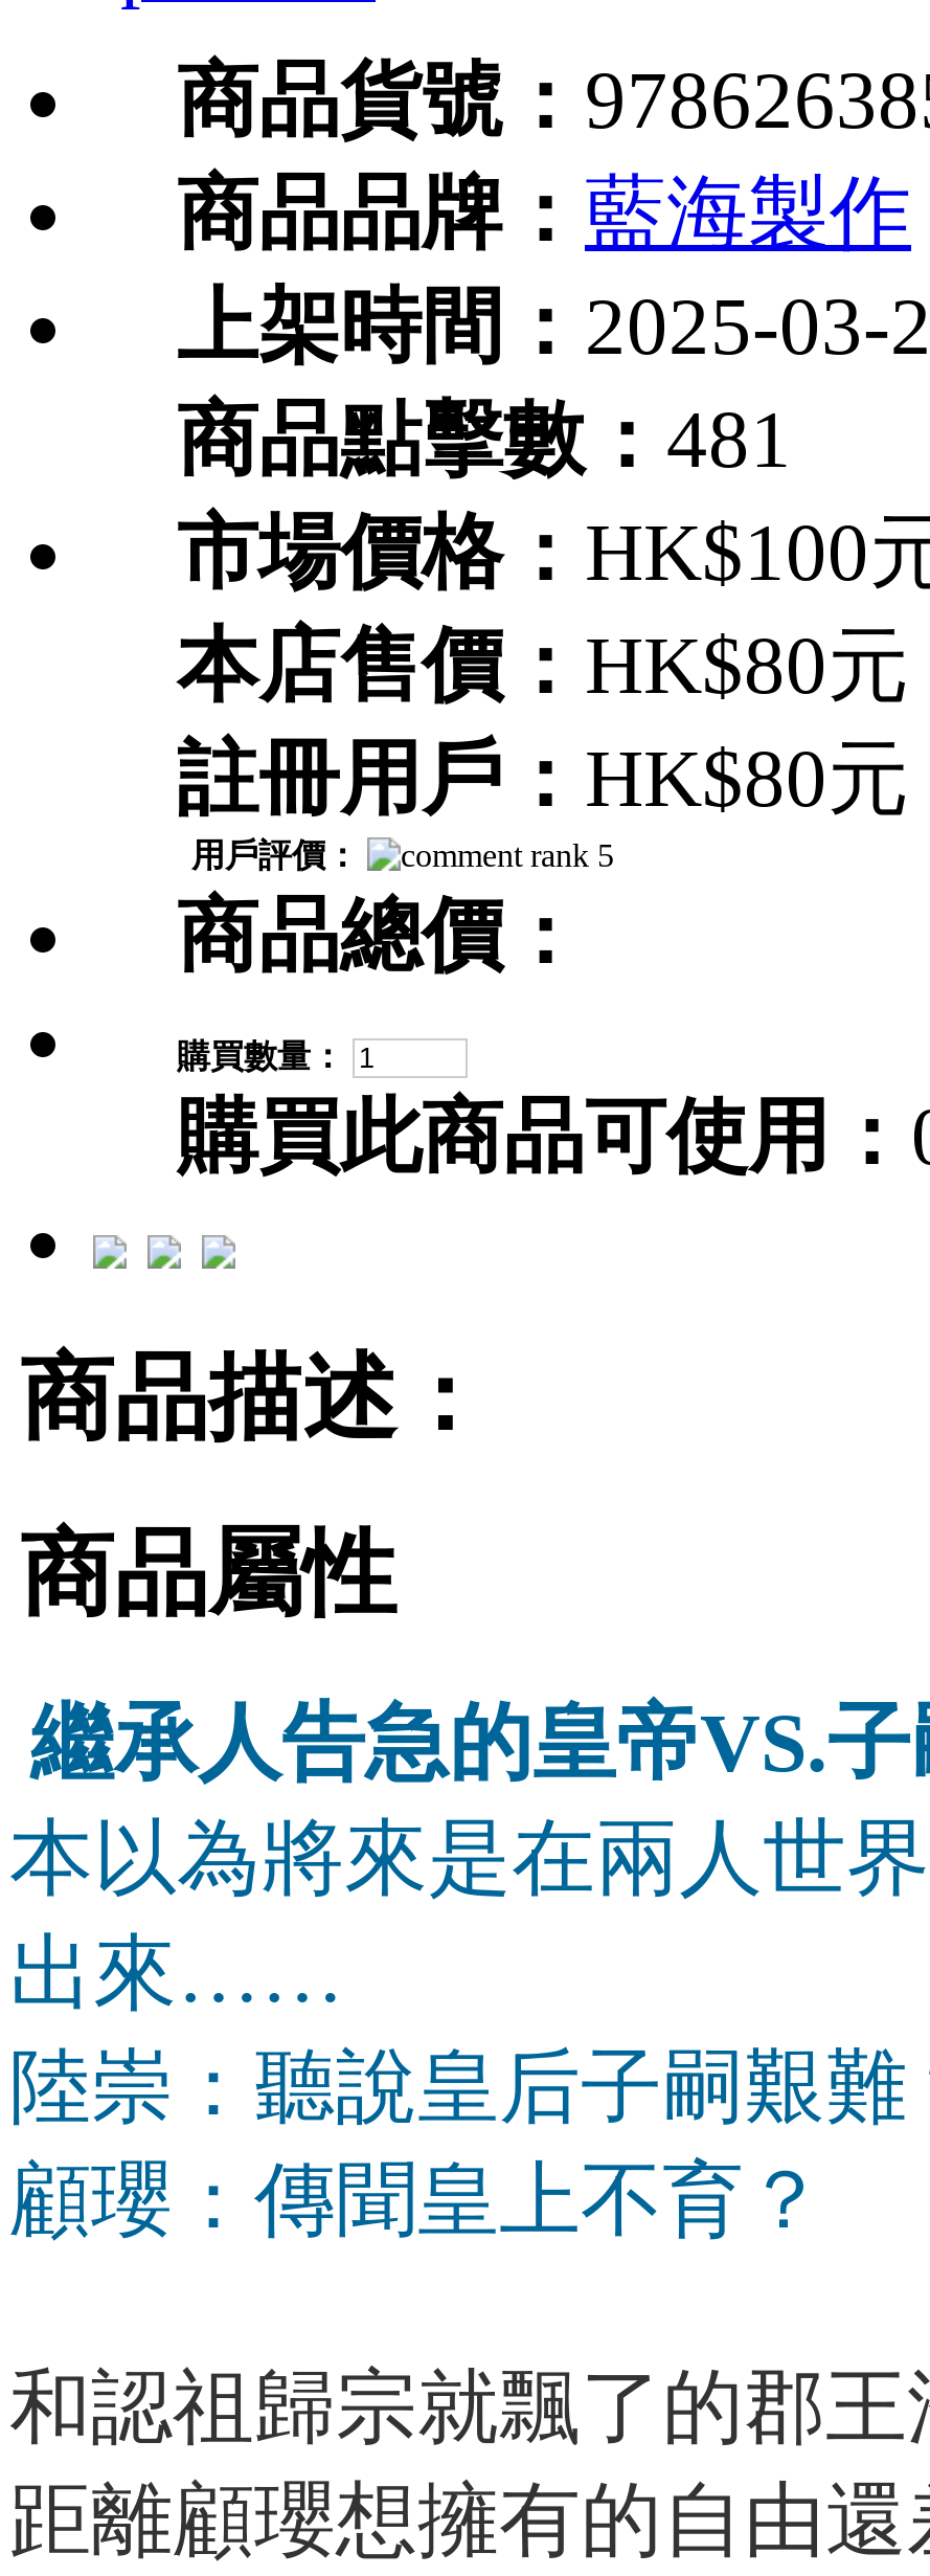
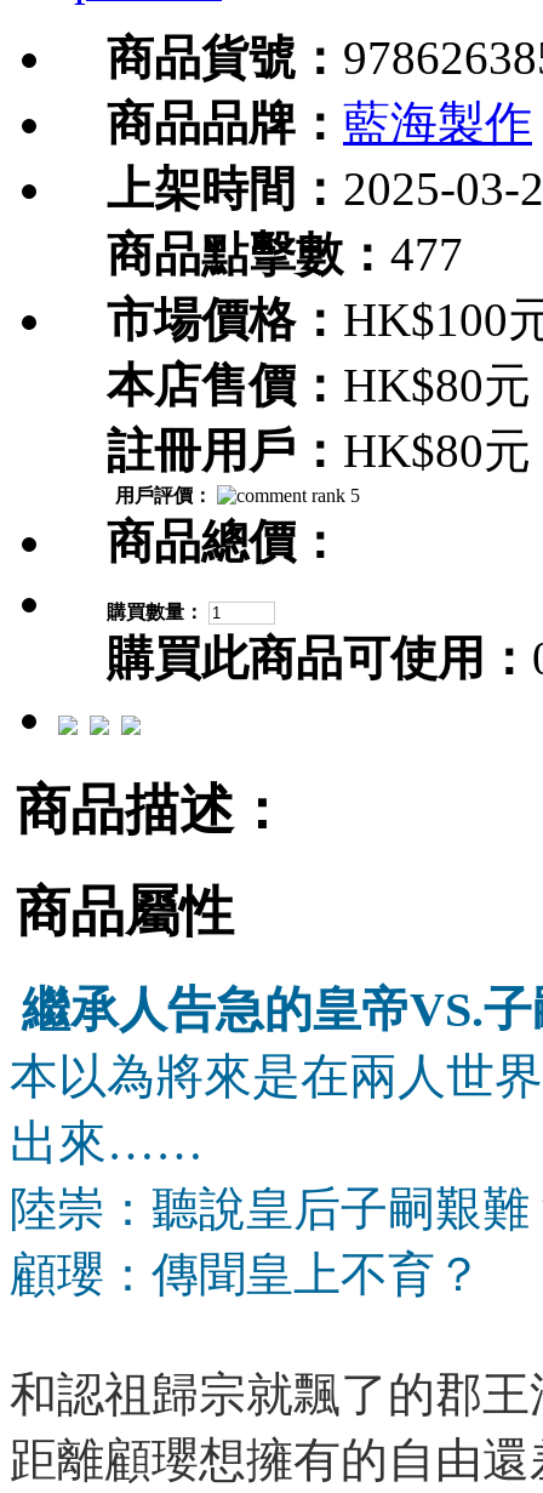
- 商品點擊數：481
+ 商品點擊數：477
